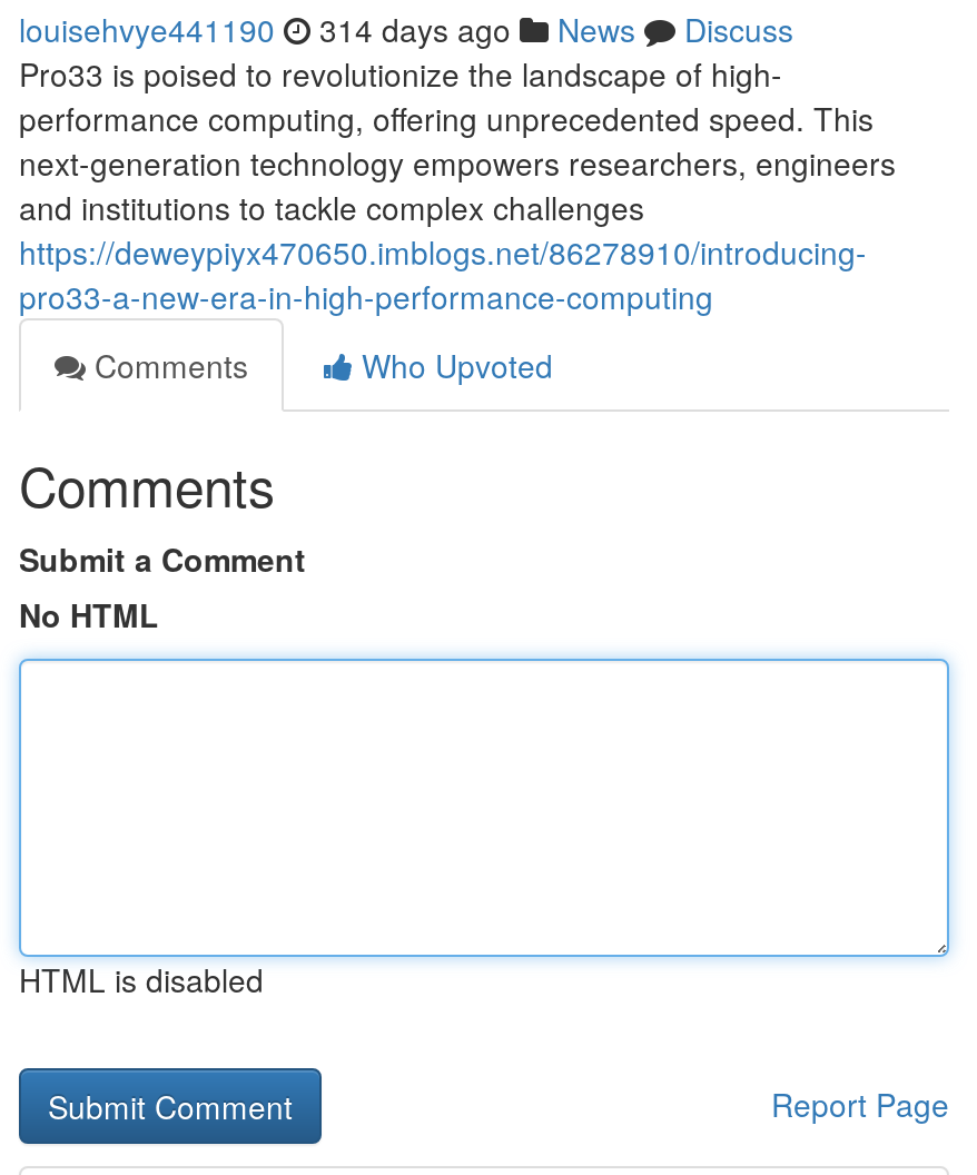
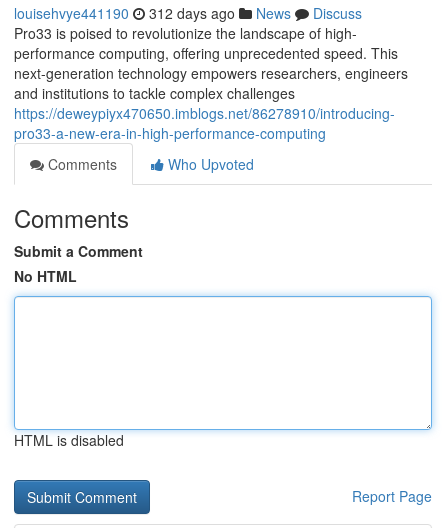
- louisehvye441190 314 days ago News Discuss
+ louisehvye441190 312 days ago News Discuss
